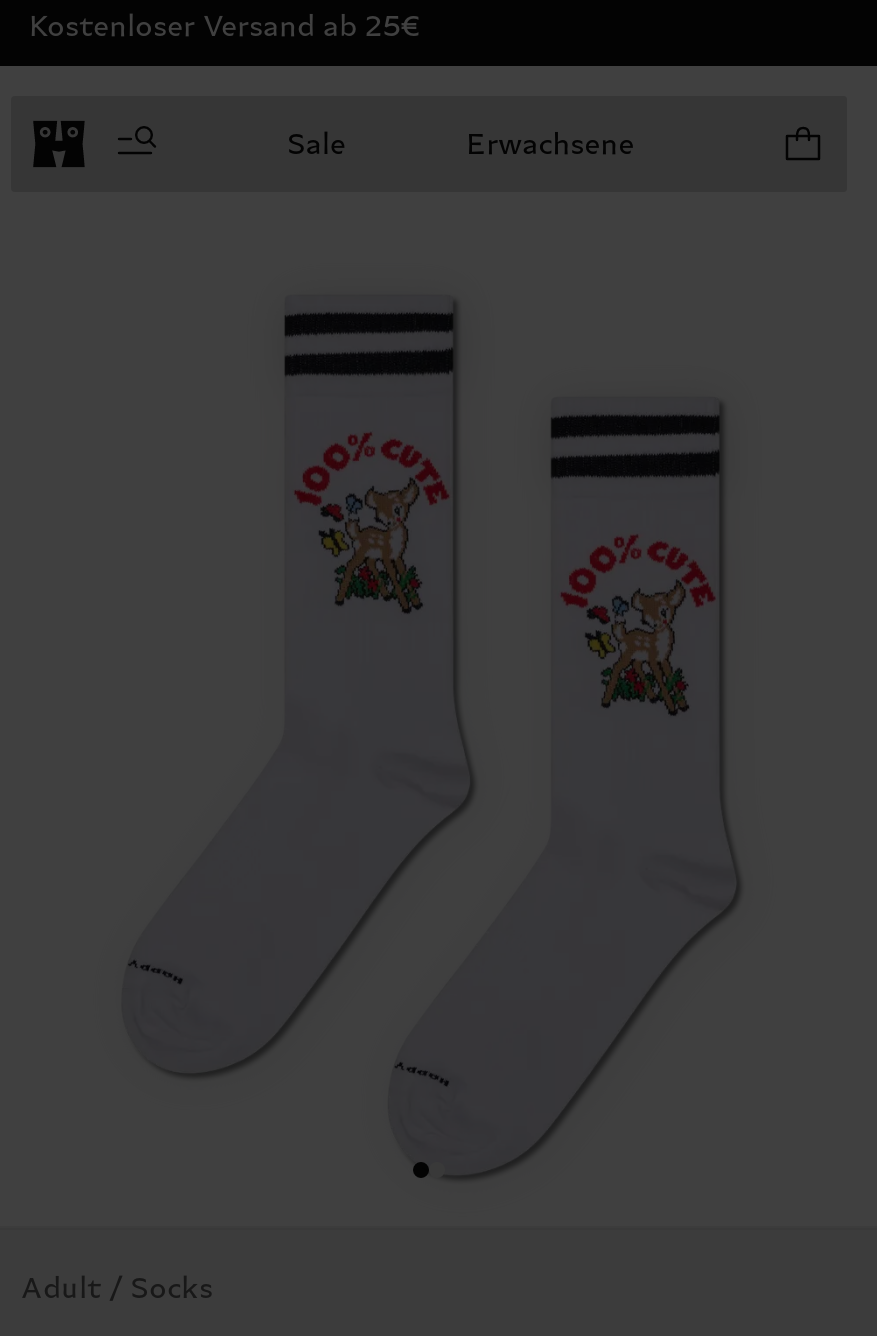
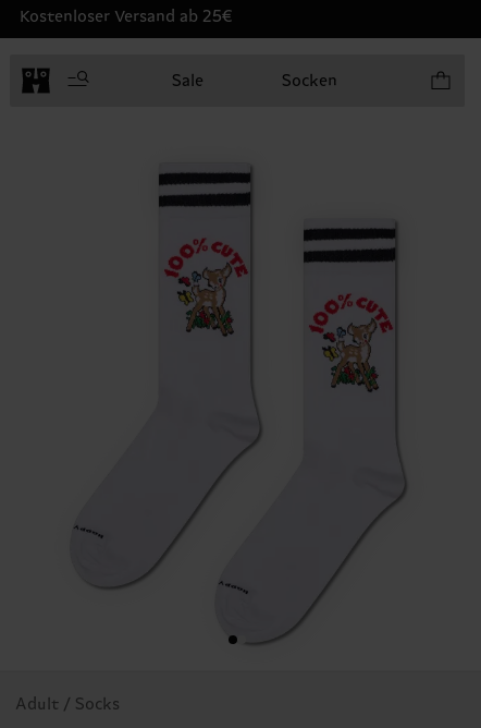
- Erwachsene
+ Socken
